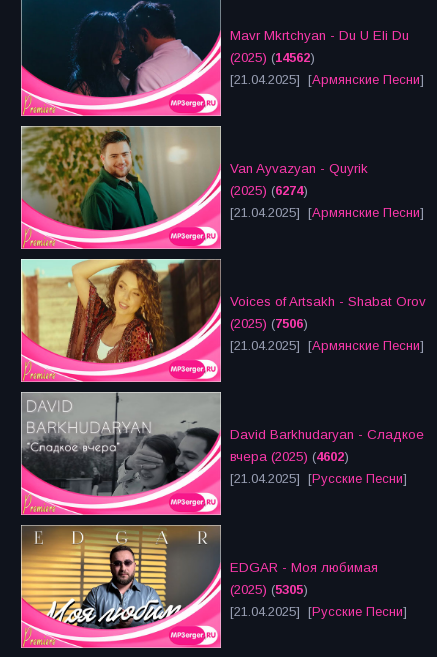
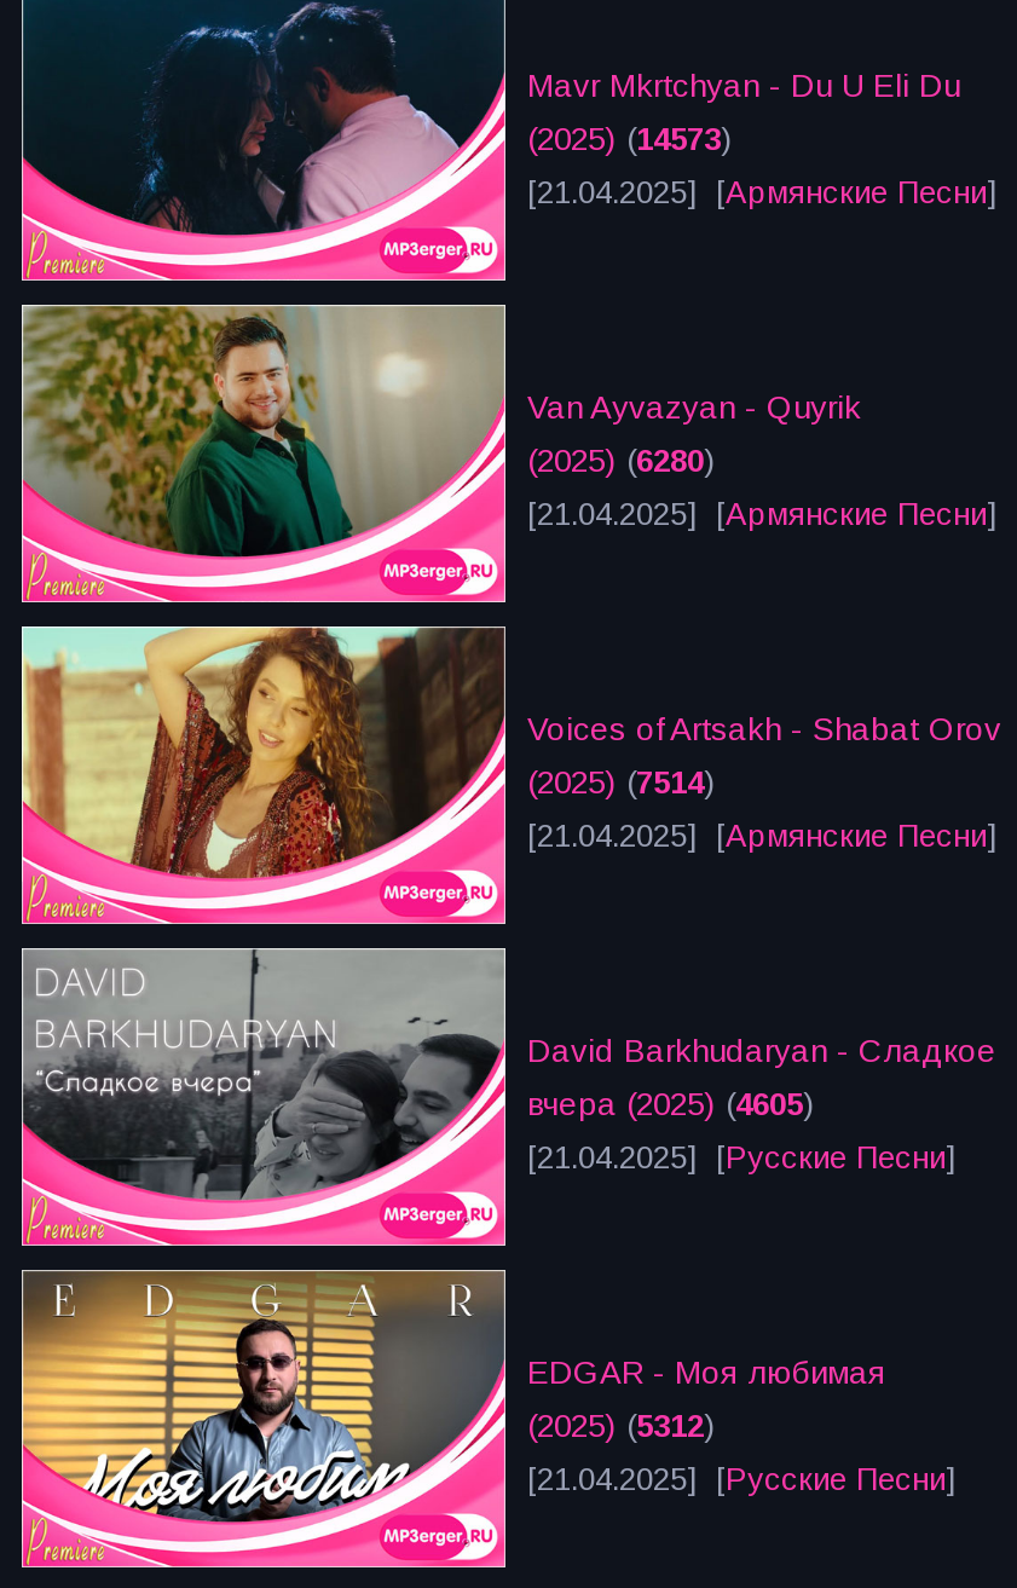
- (2025) (14562)
+ (2025) (14573)

- (2025) (6274)
+ (2025) (6280)

- (2025) (7506)
+ (2025) (7514)

- вчера (2025) (4602)
+ вчера (2025) (4605)

- (2025) (5305)
+ (2025) (5312)
